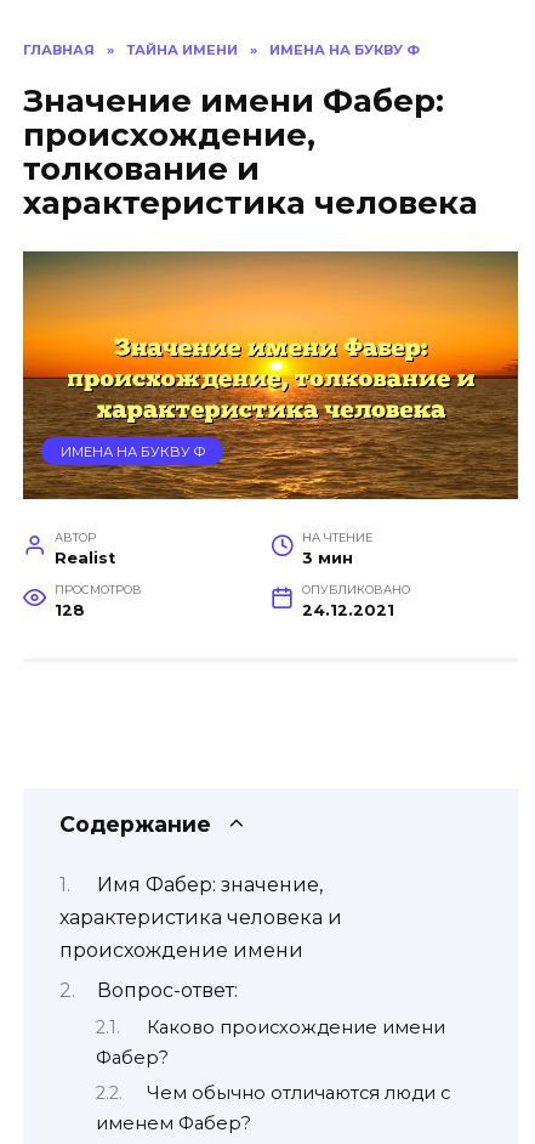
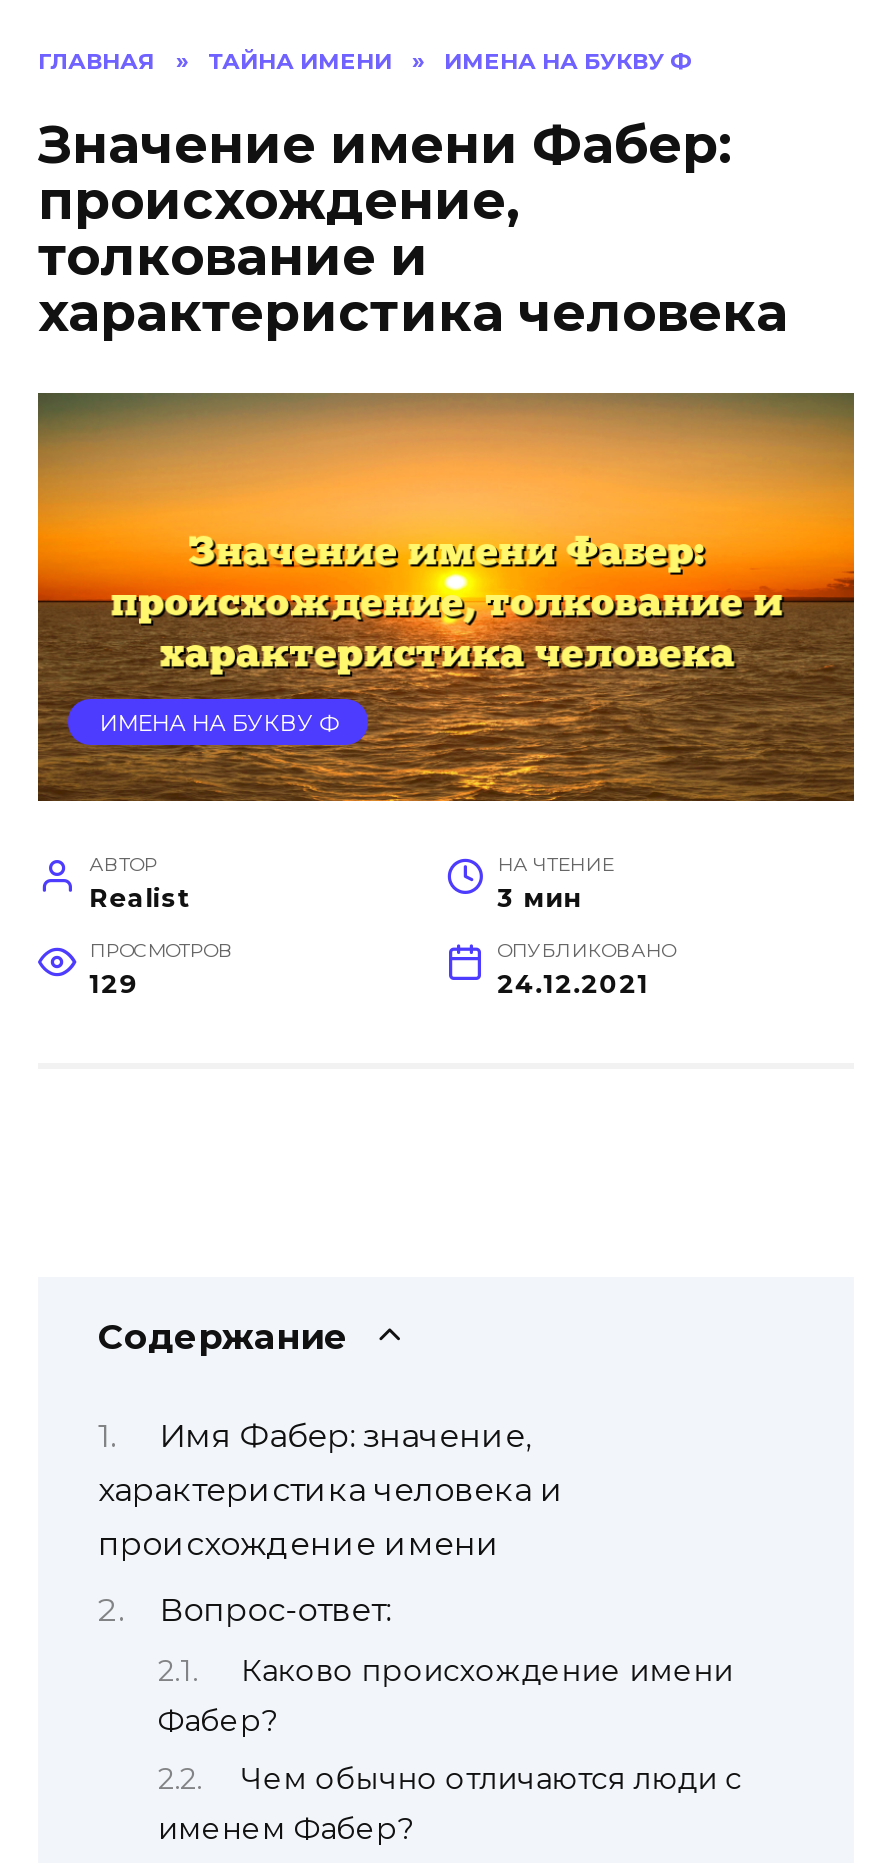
- 128
+ 129
